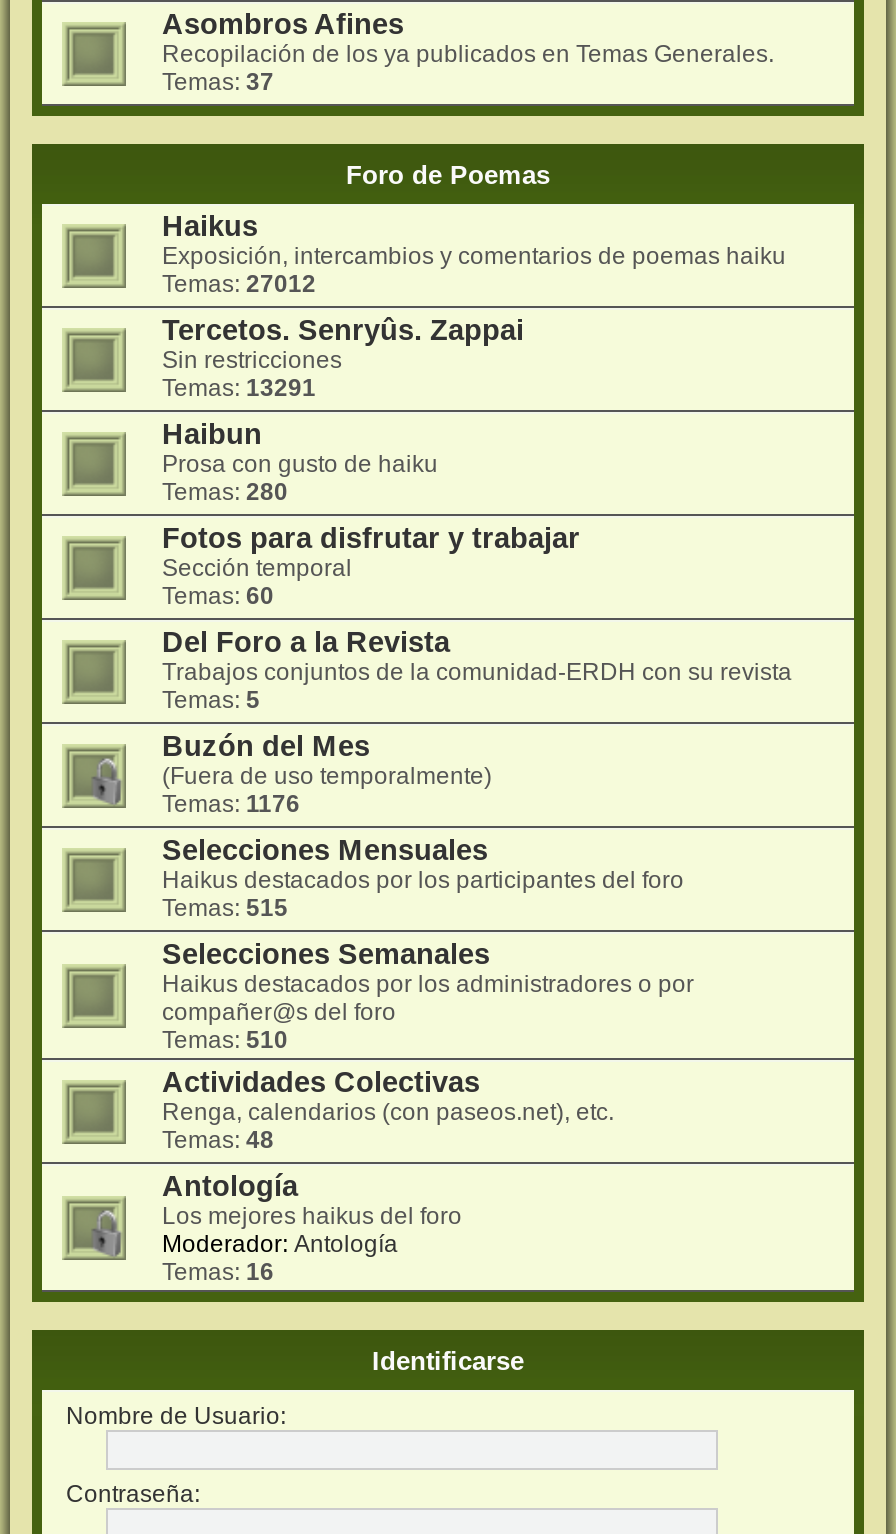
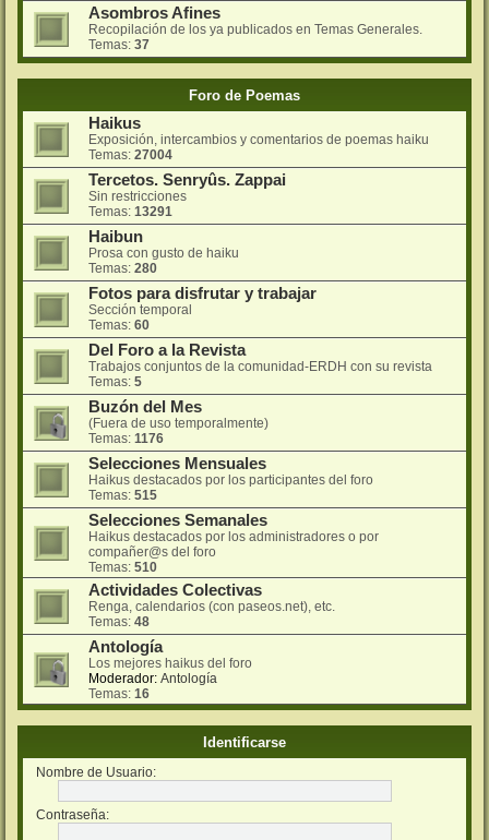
- Temas: 27012
+ Temas: 27004
